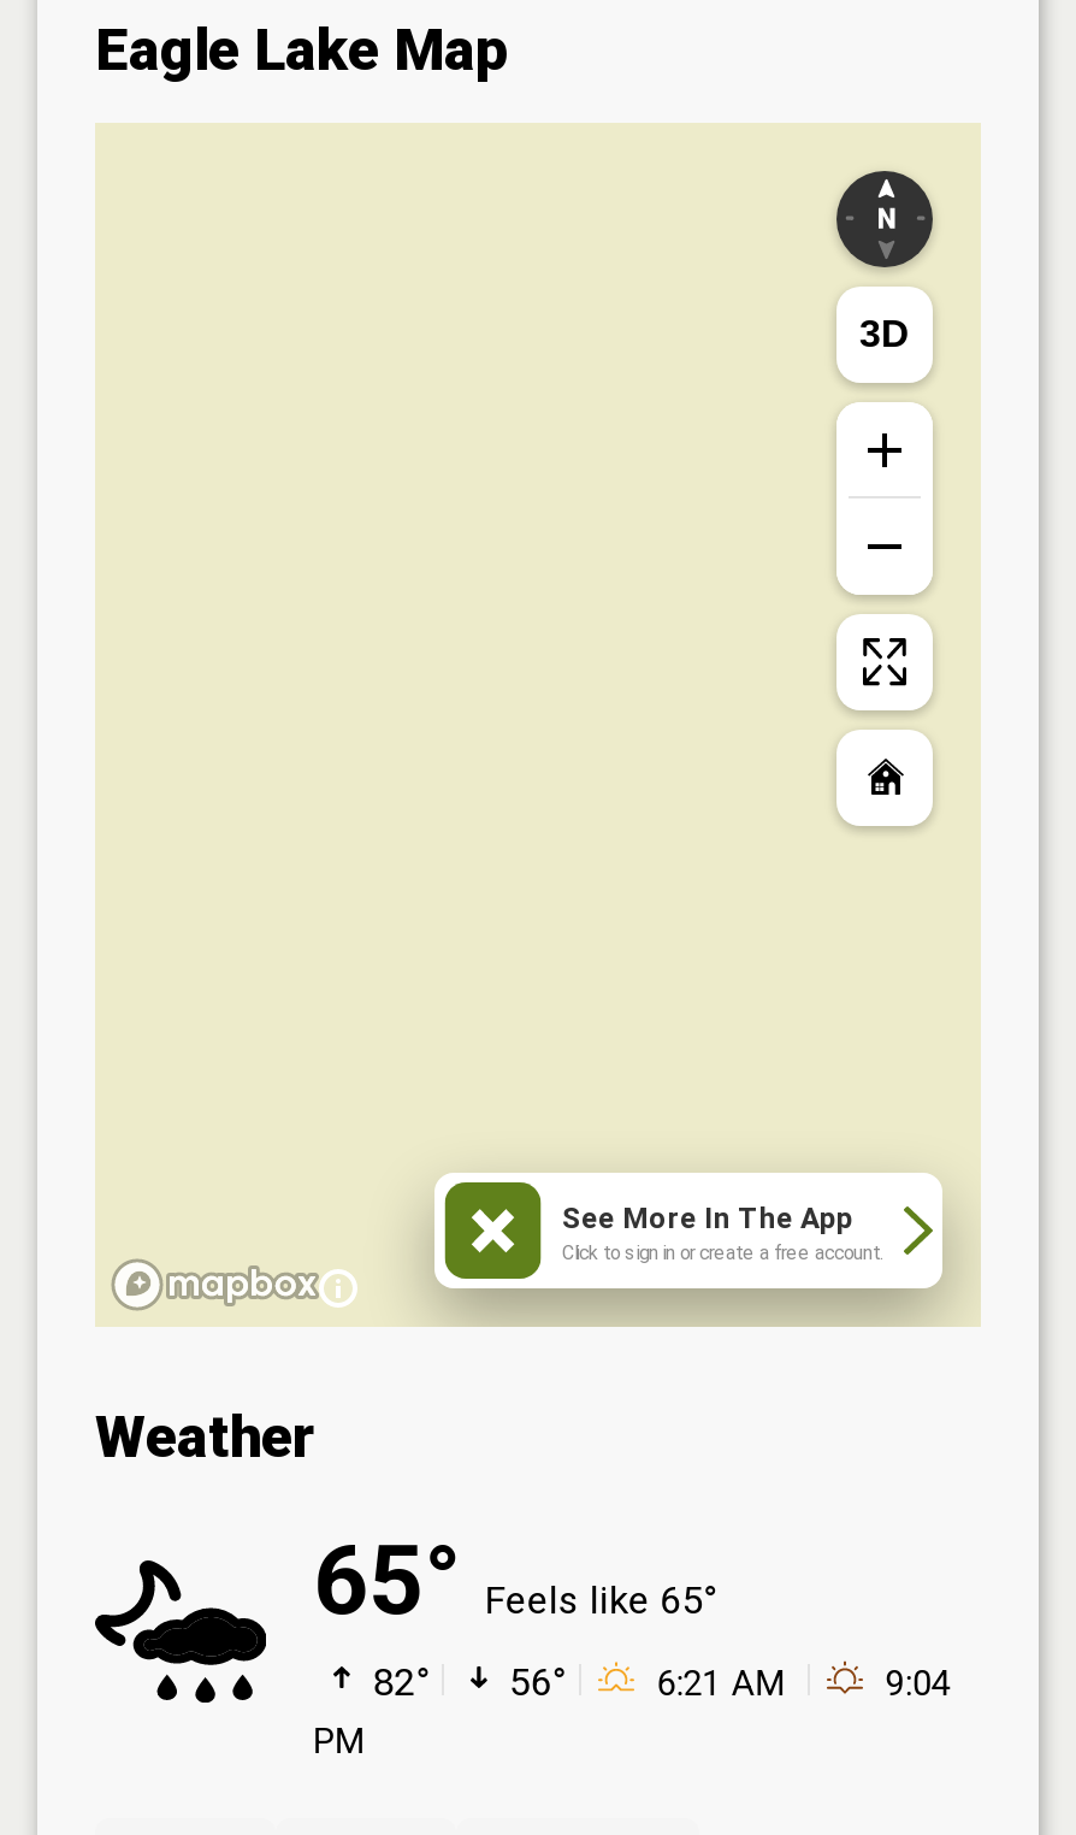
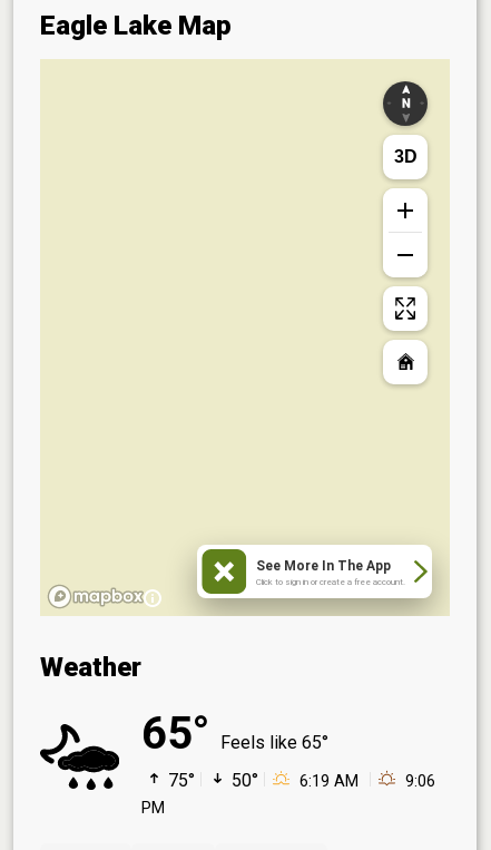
- 82°
+ 75°

- 56°
+ 50°

- 6:21 AM
+ 6:19 AM

- 9:04
+ 9:06
